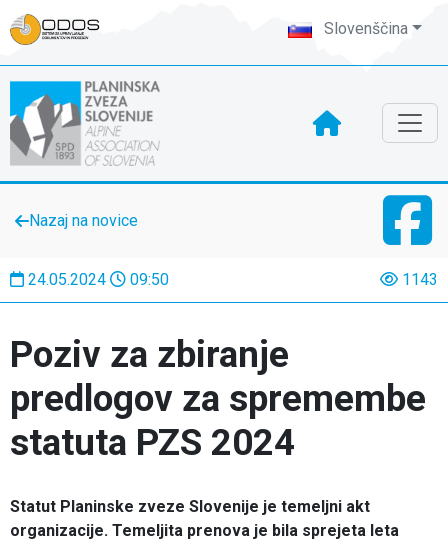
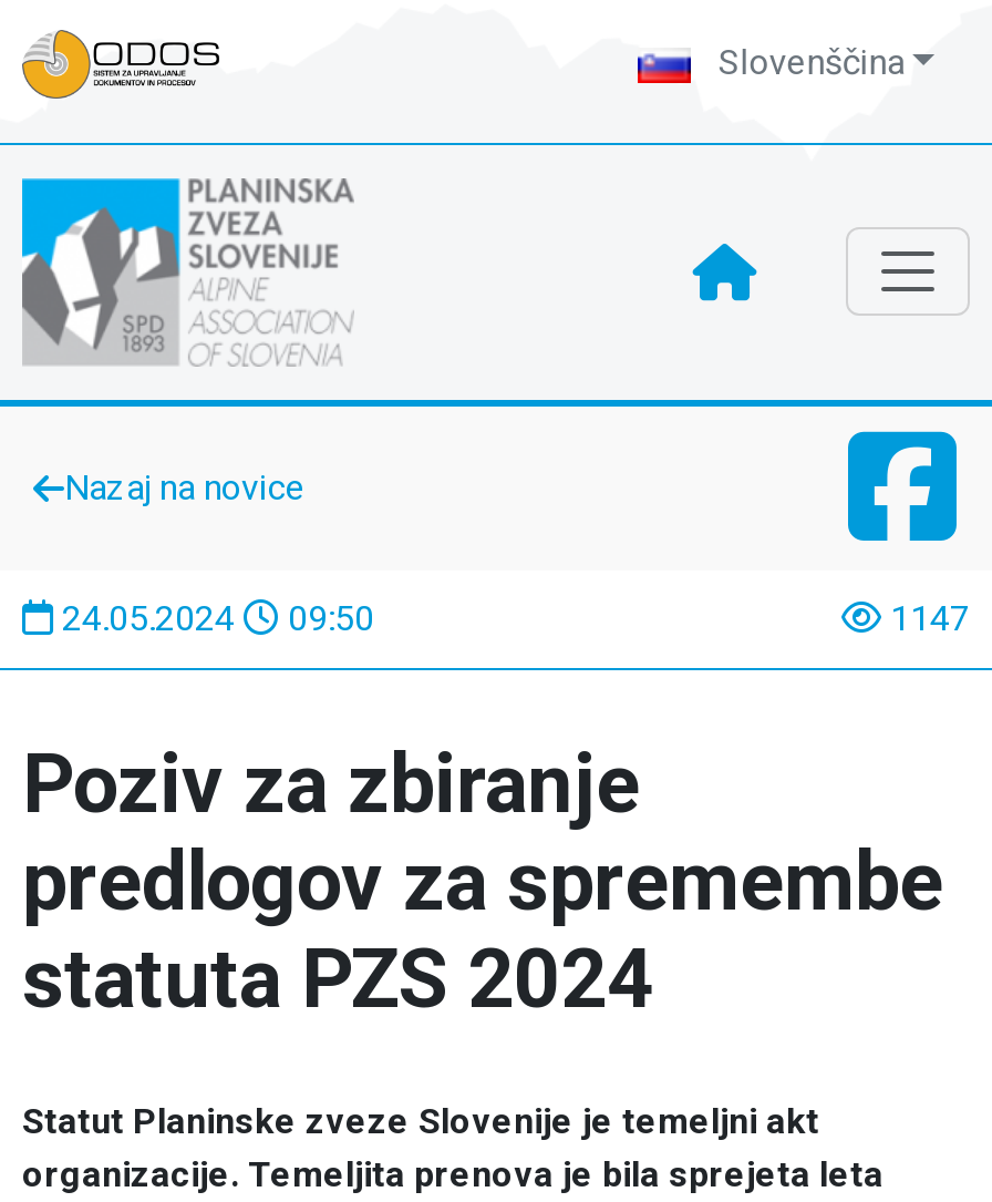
- 1143
+ 1147
